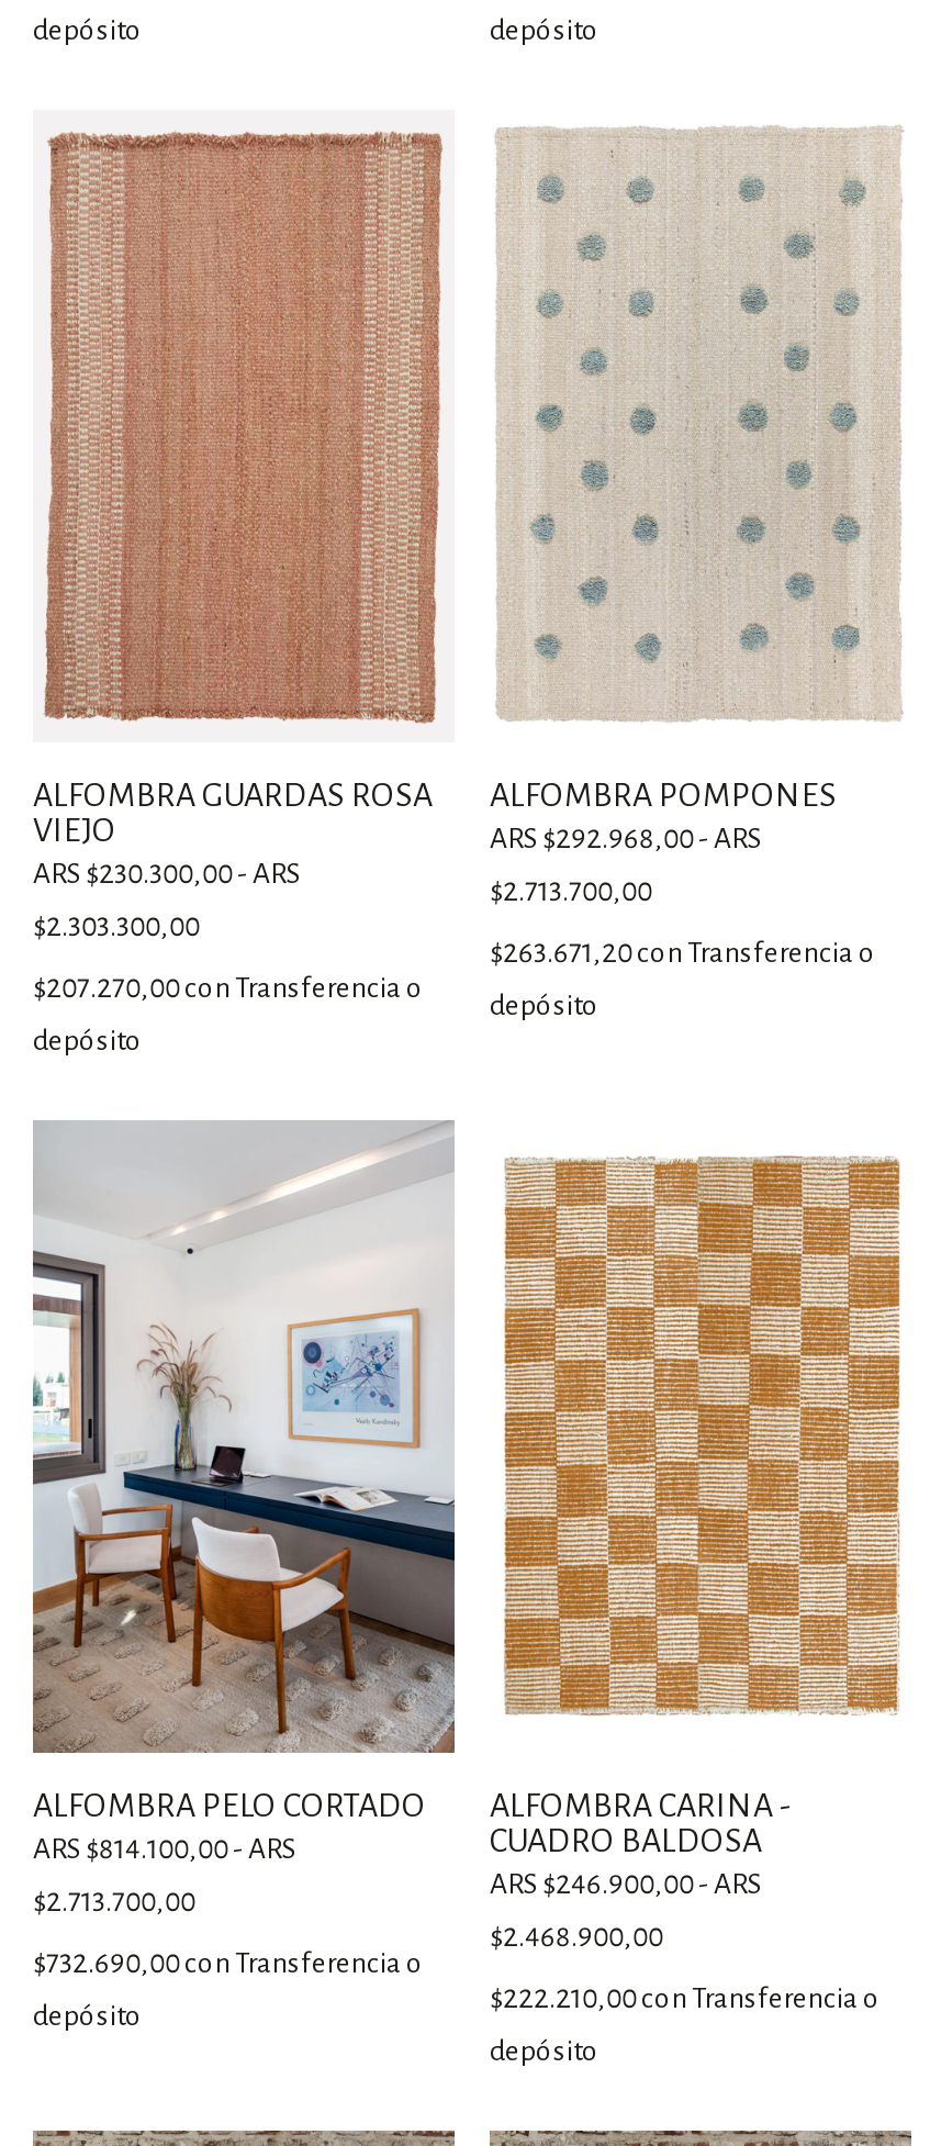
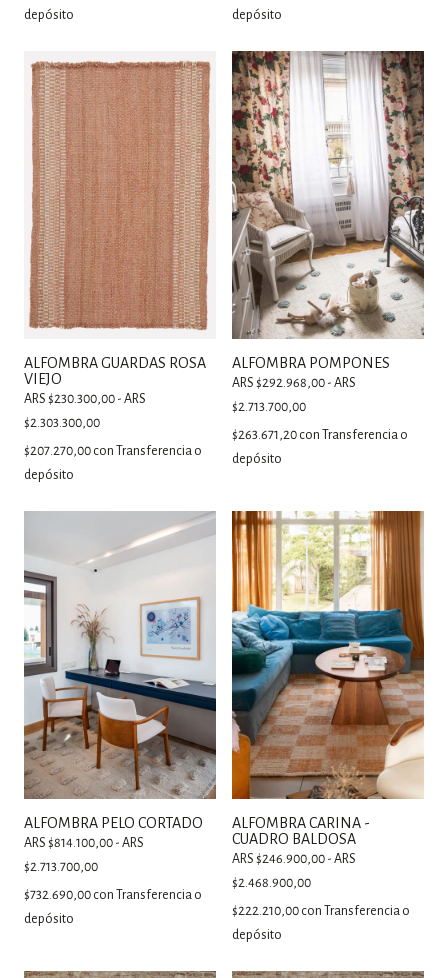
- [image]
+ [image]

- [image]
+ [image]
